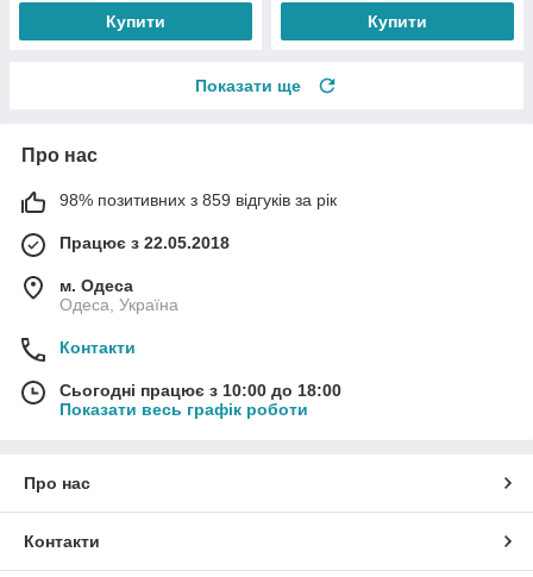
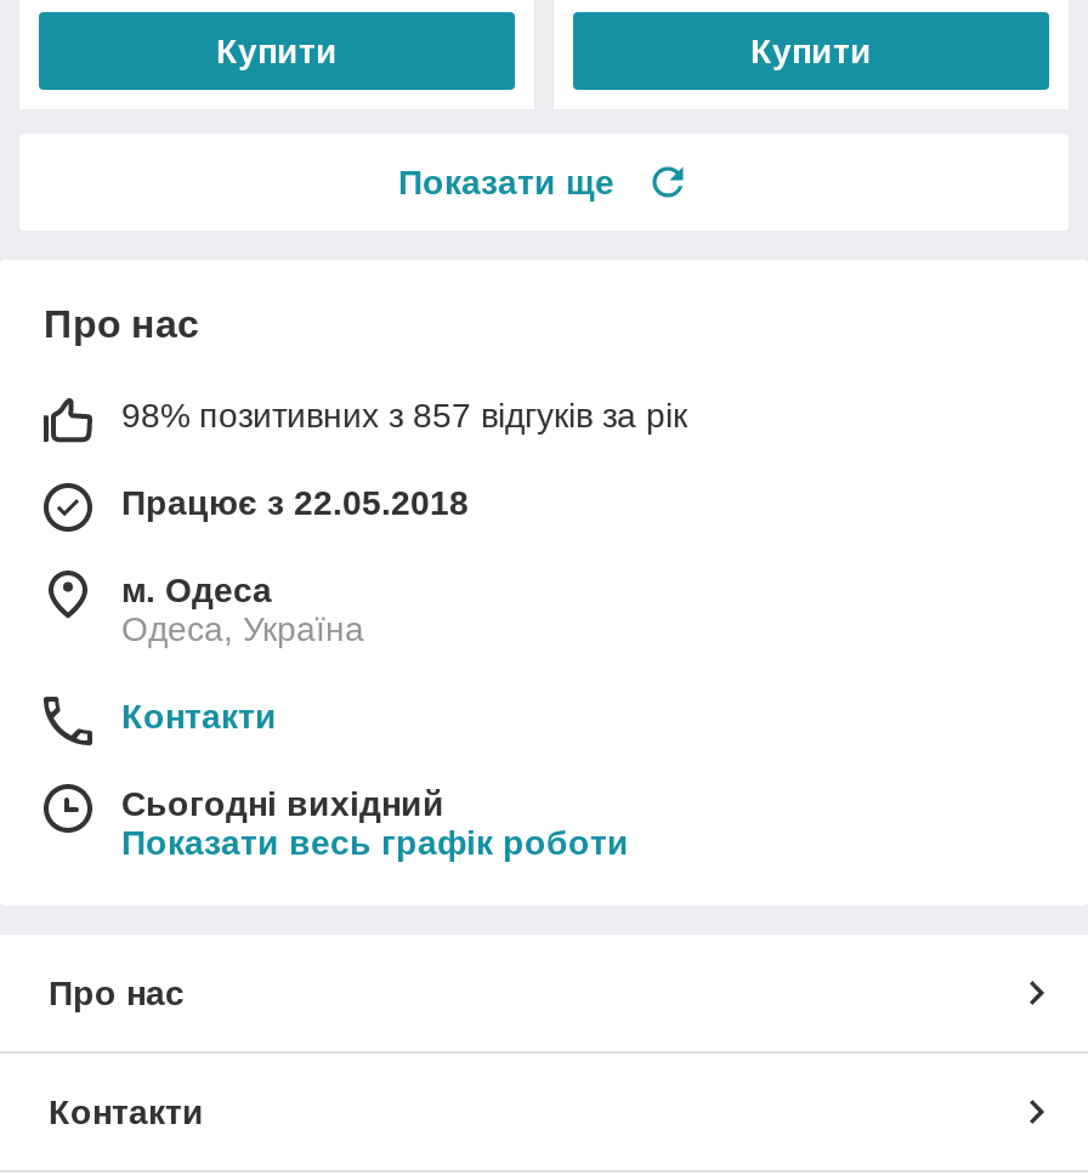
- 98% позитивних з 859 відгуків за рік
+ 98% позитивних з 857 відгуків за рік

- Сьогодні працює з 10:00 до 18:00
+ Сьогодні вихідний
